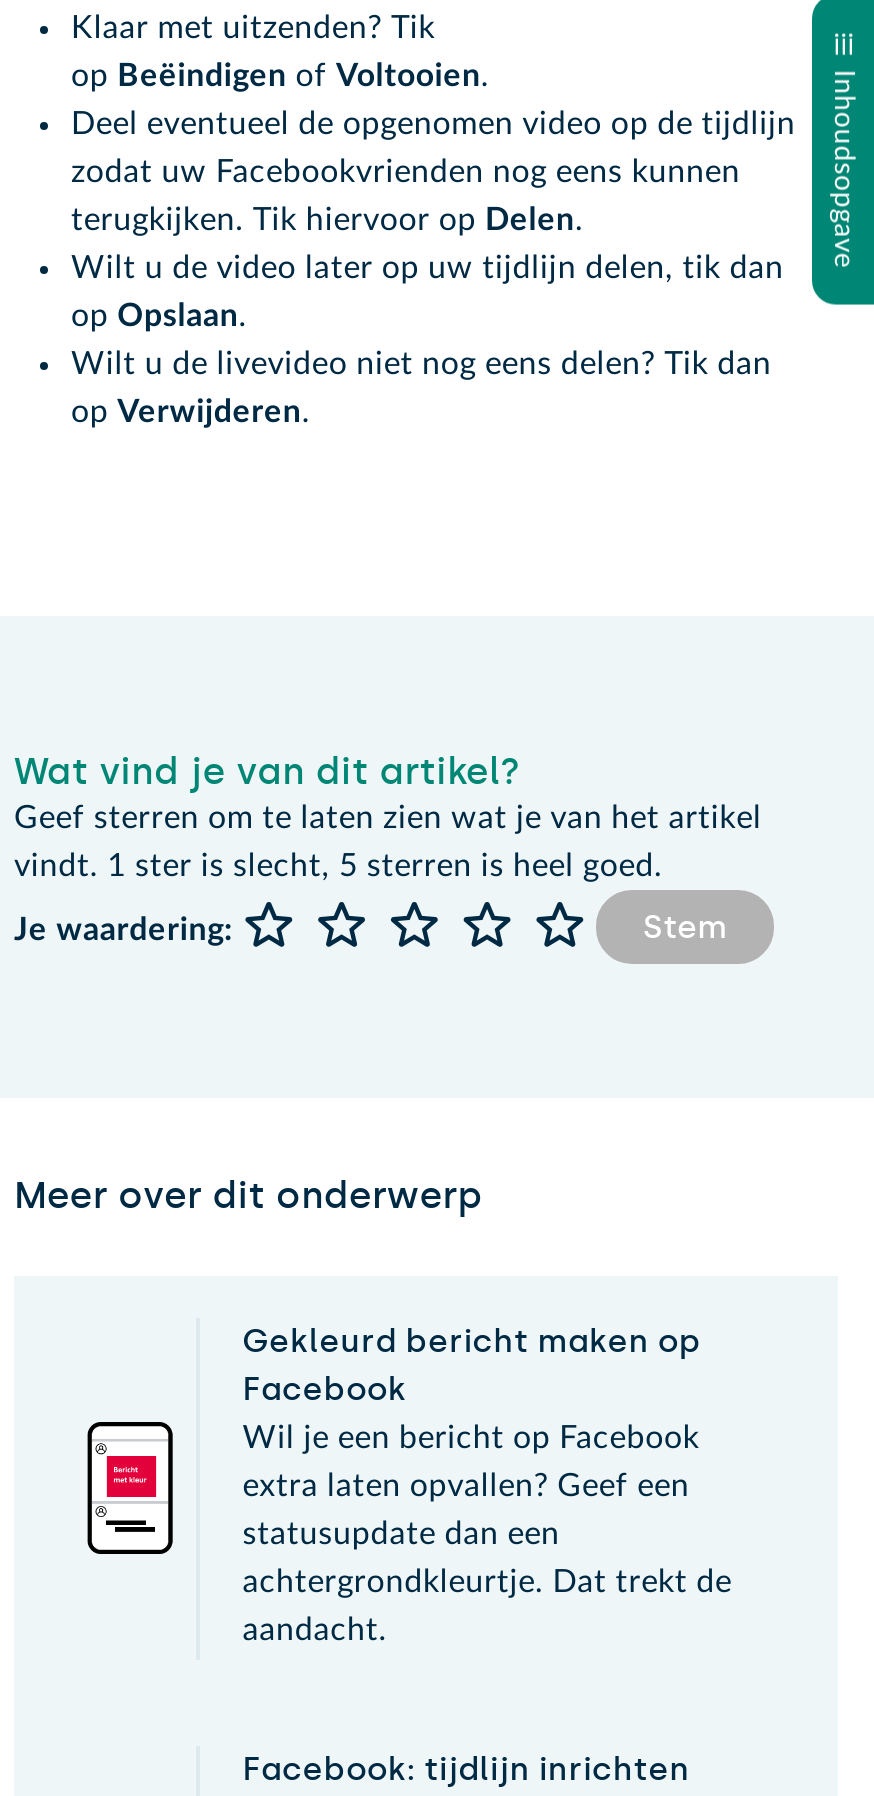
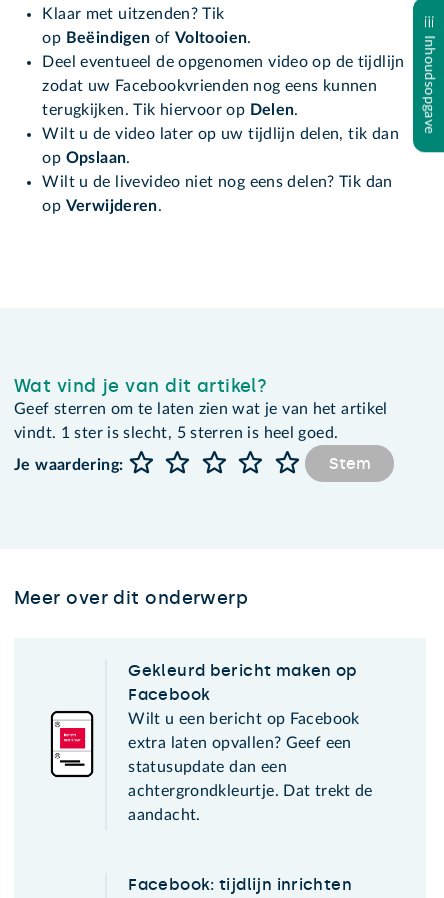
- Wil je een bericht op Facebook
+ Wilt u een bericht op Facebook
